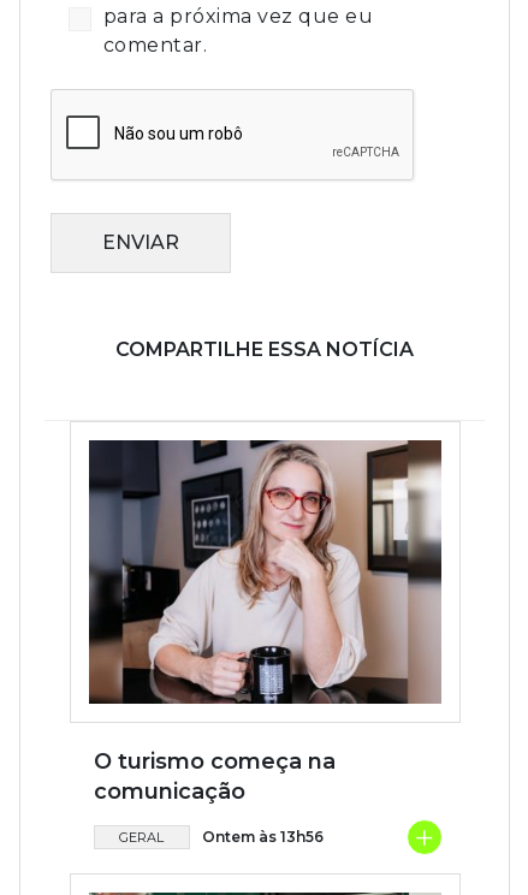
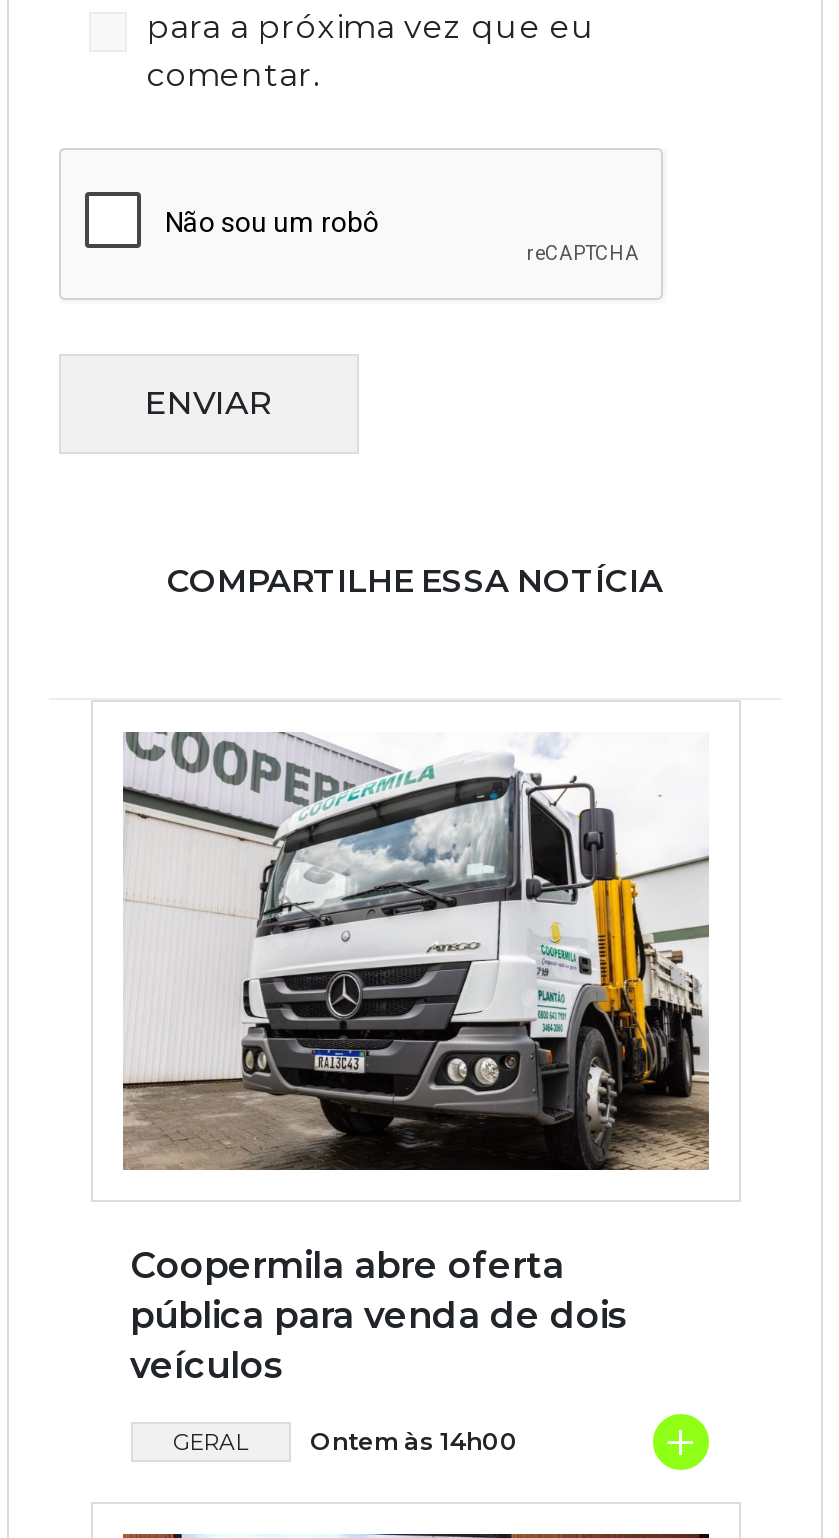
- [image]
- O turismo começa na
- comunicação
+ [image]
+ Coopermila abre oferta
+ pública para venda de dois
+ veículos

- Ontem às 13h56
+ Ontem às 14h00
